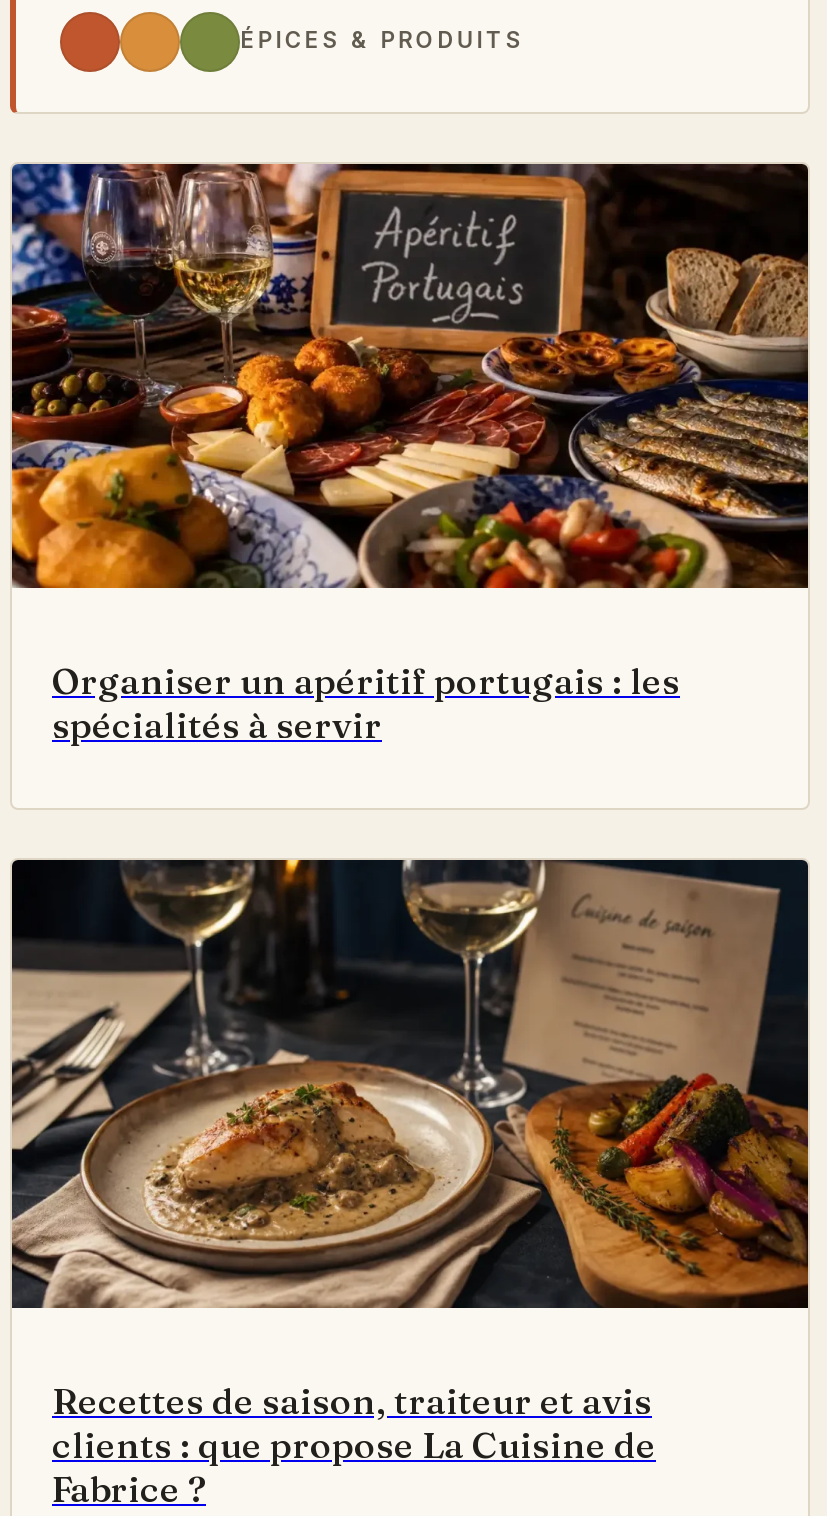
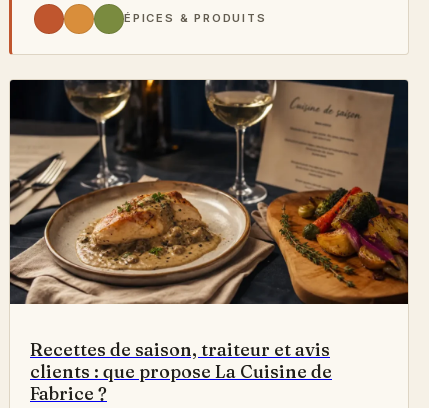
- [image]
- Organiser un apéritif portugais : les
- spécialités à servir
